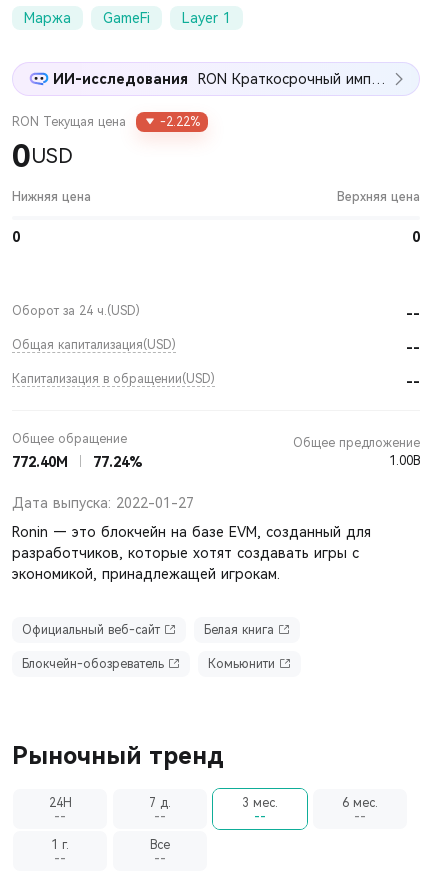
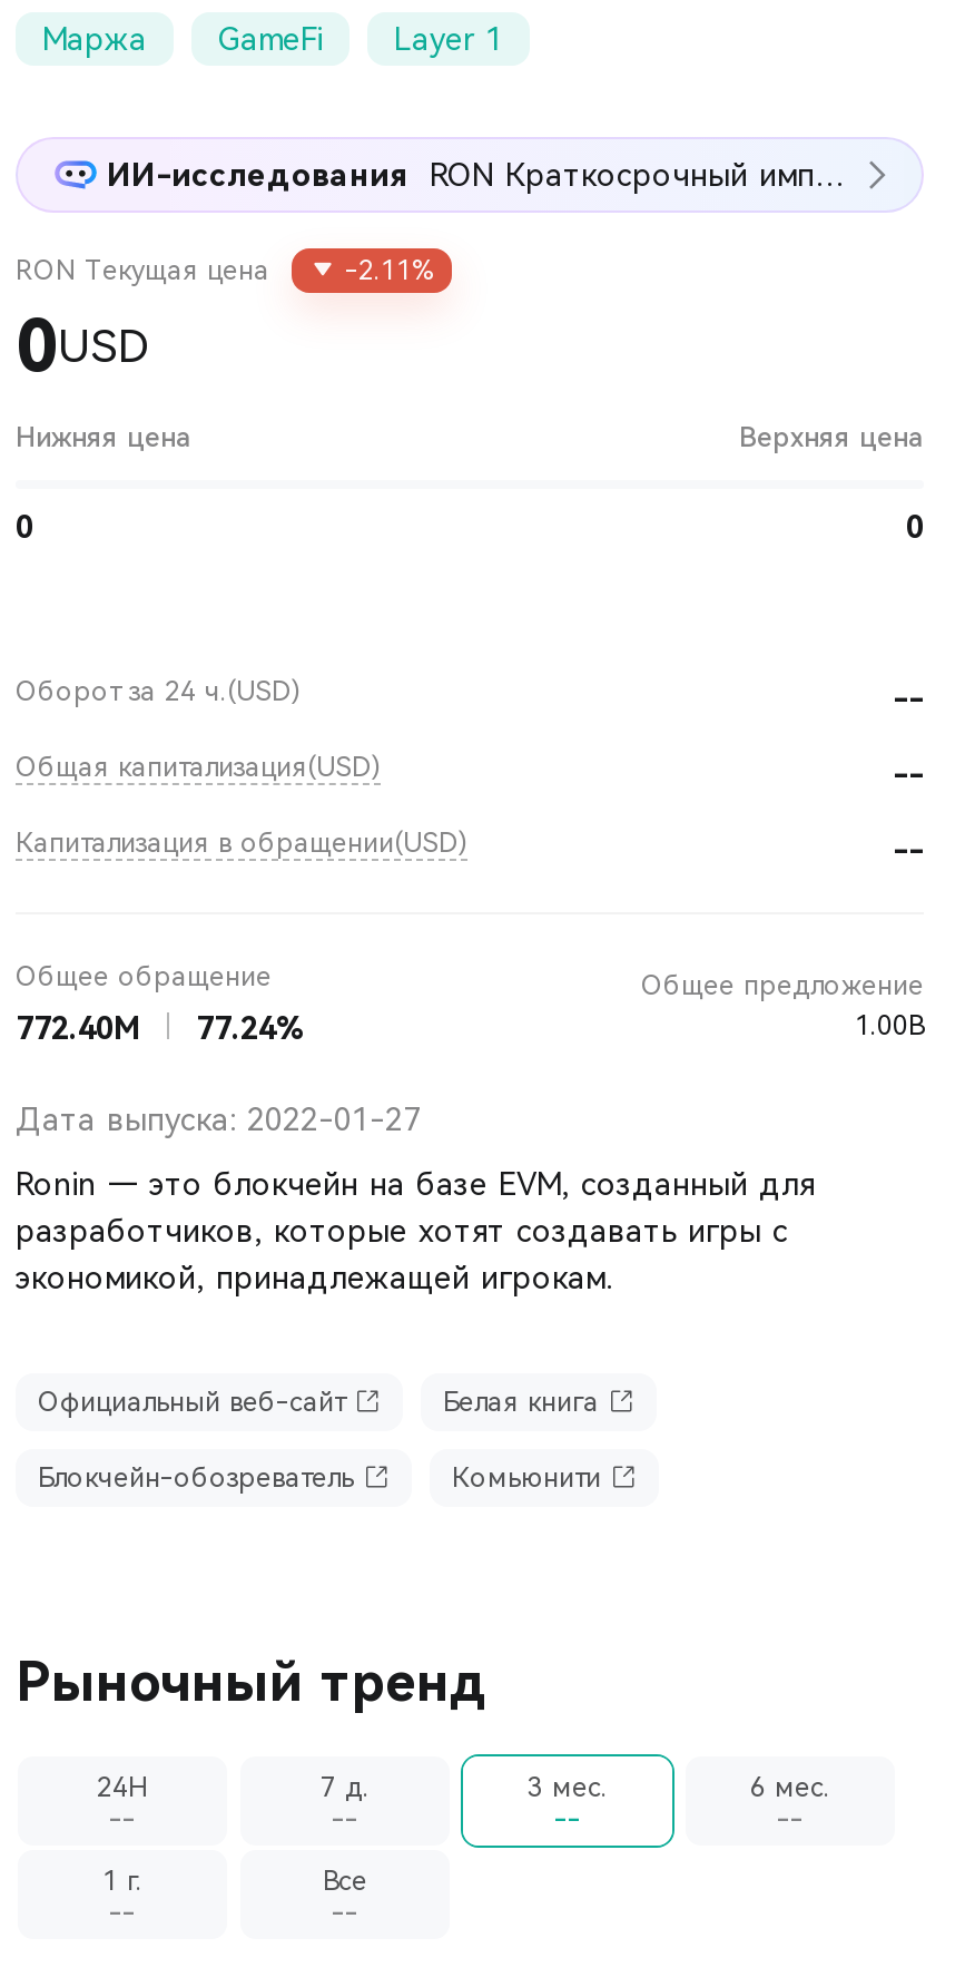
- -2.22%
+ -2.11%
